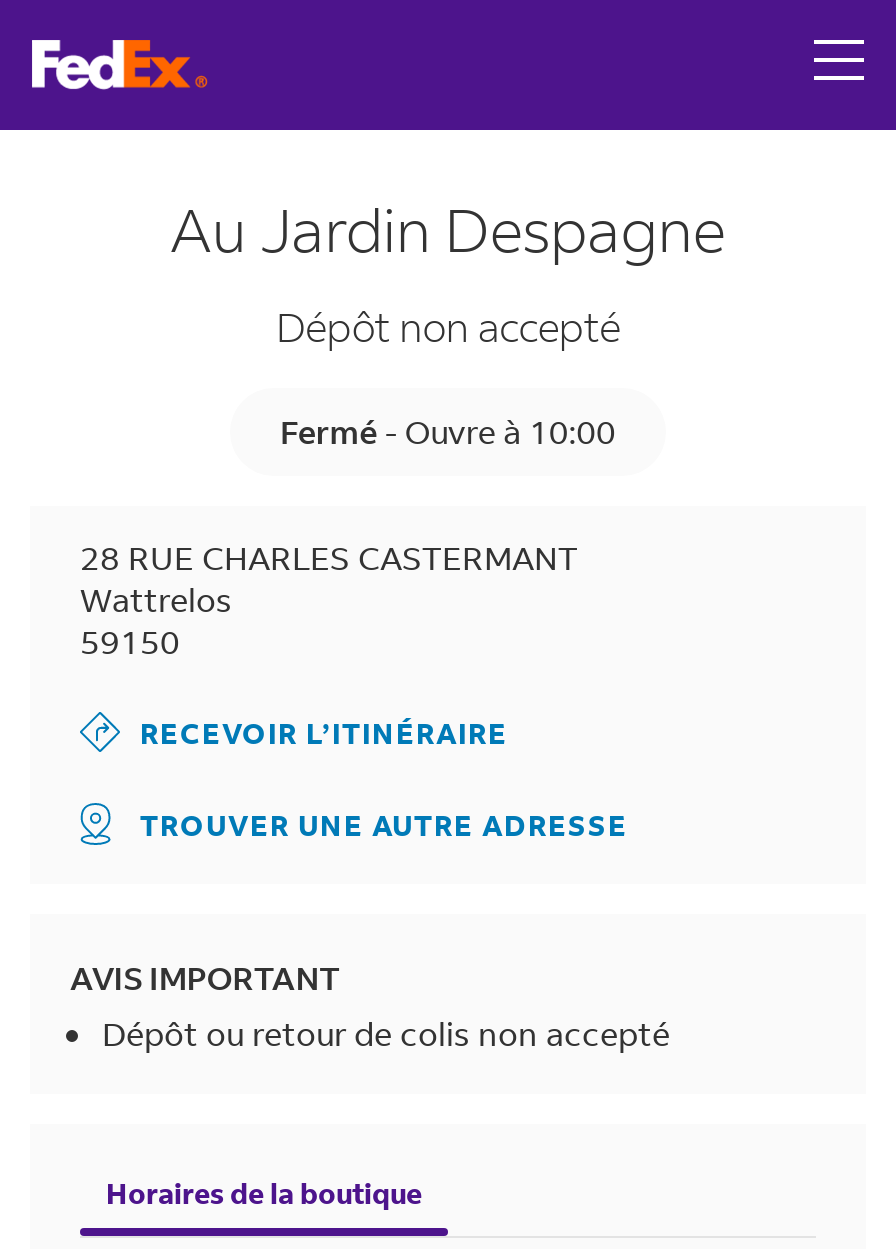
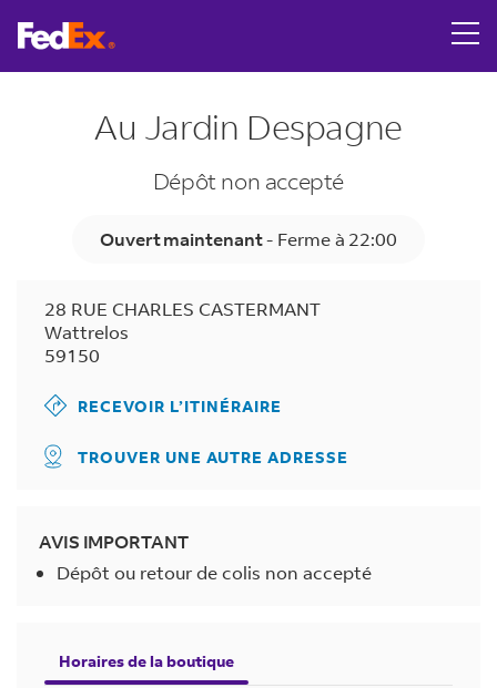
- Fermé - Ouvre à 10:00
+ Ouvert maintenant - Ferme à 22:00
